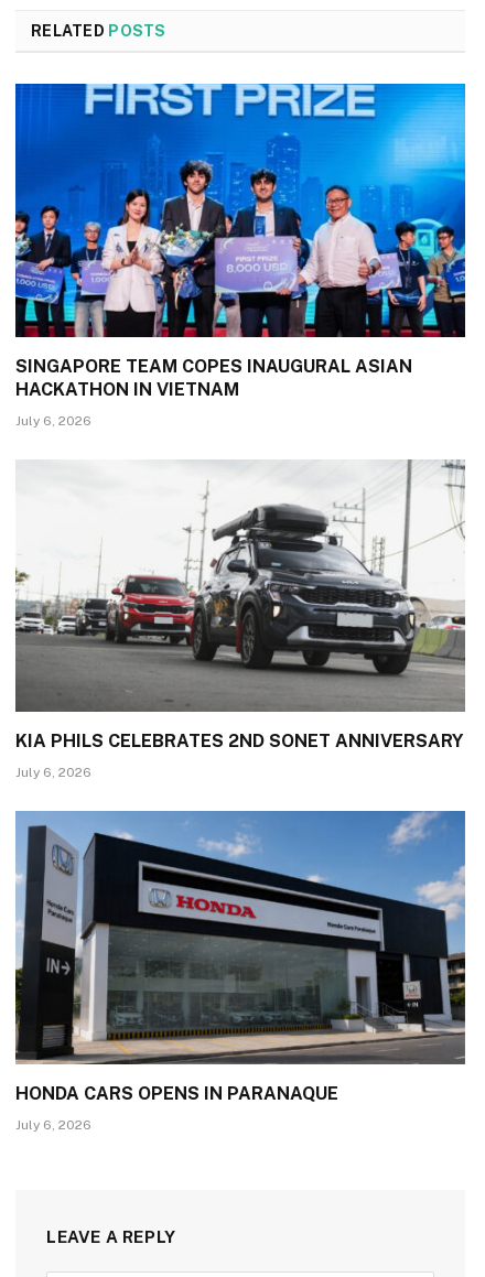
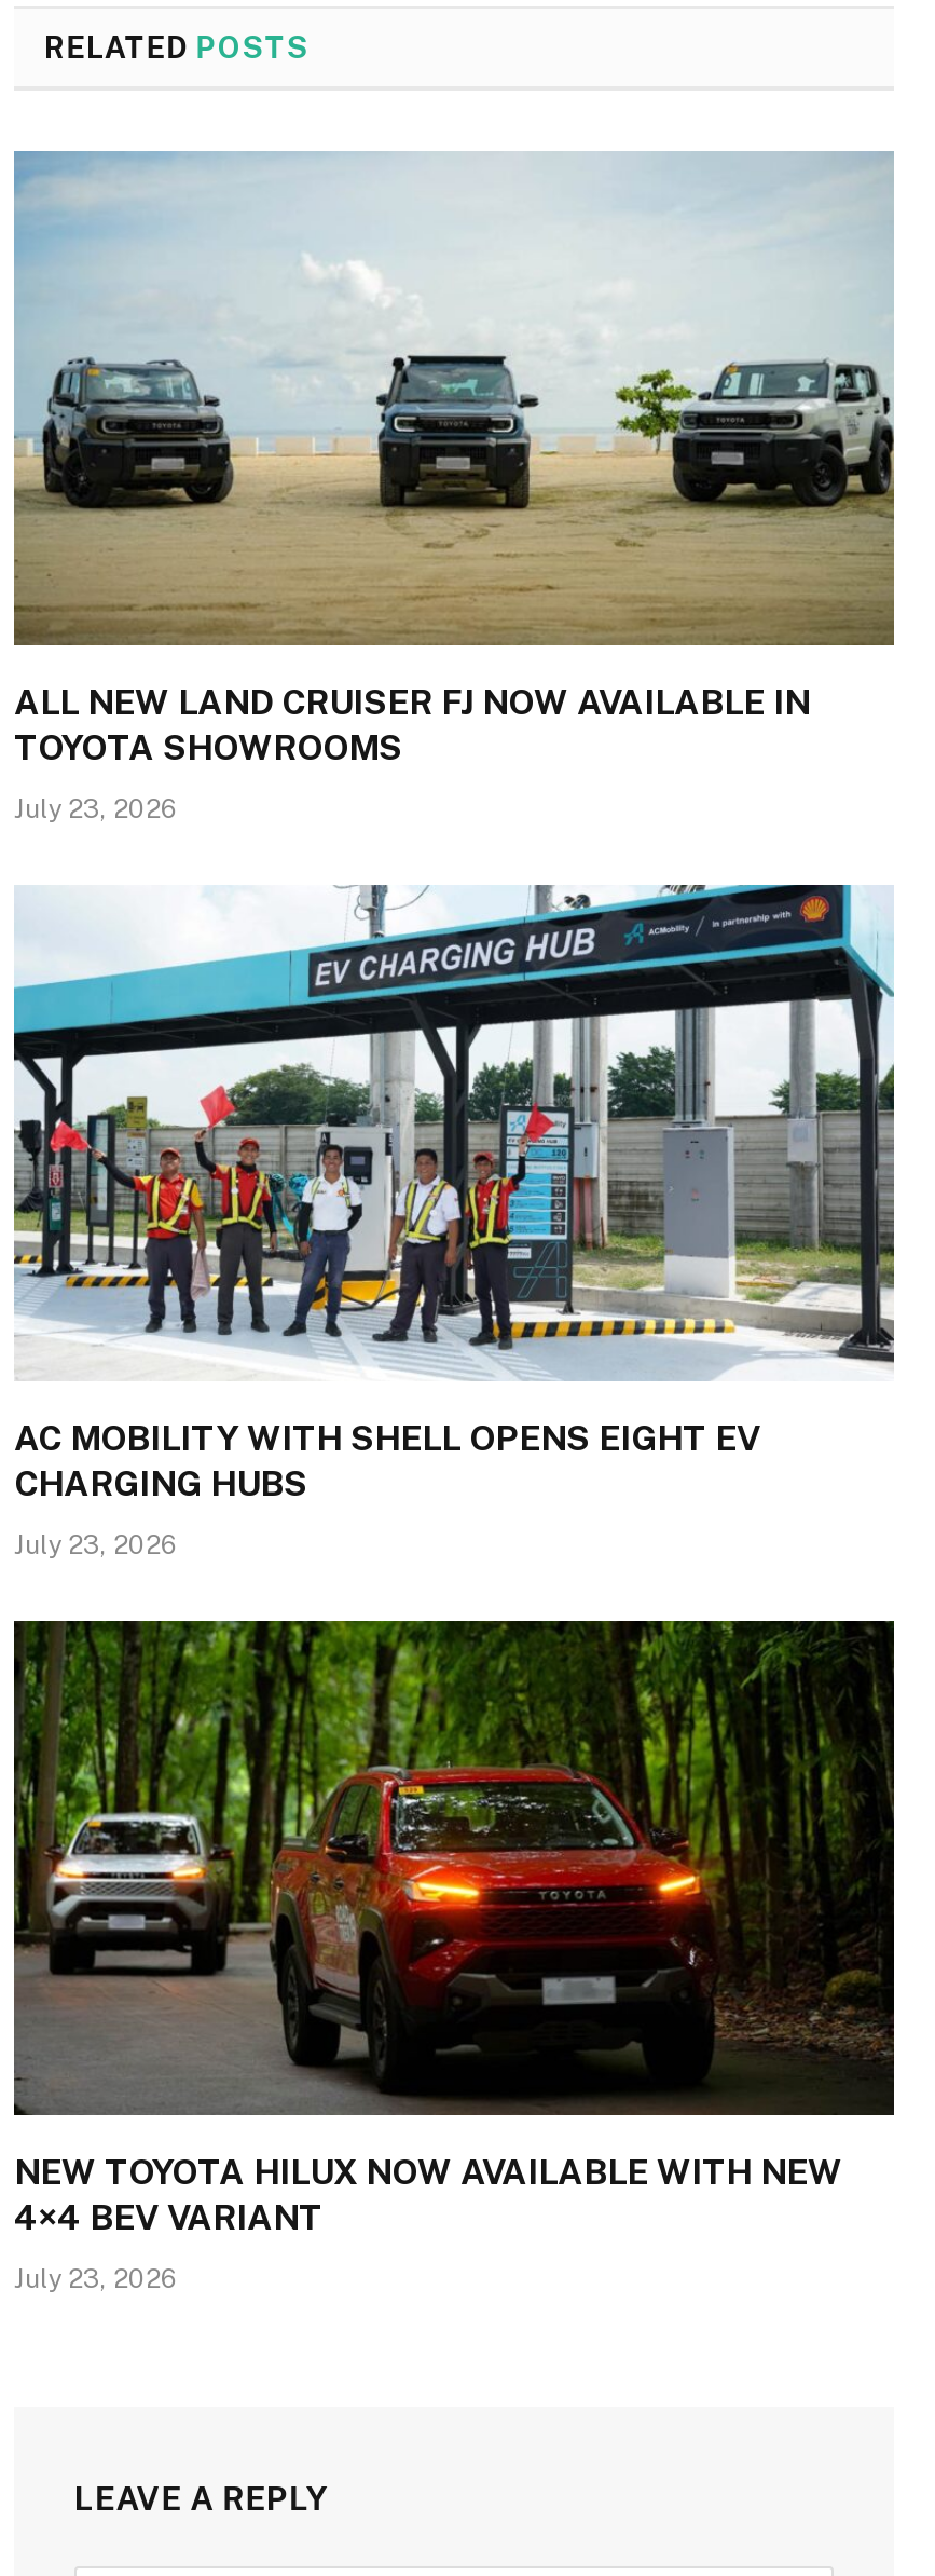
- [image]
- SINGAPORE TEAM COPES INAUGURAL ASIAN
- HACKATHON IN VIETNAM
+ [image]
+ ALL NEW LAND CRUISER FJ NOW AVAILABLE IN
+ TOYOTA SHOWROOMS

- July 6, 2026
+ July 23, 2026

- [image]
- KIA PHILS CELEBRATES 2ND SONET ANNIVERSARY
+ [image]
+ AC MOBILITY WITH SHELL OPENS EIGHT EV
+ CHARGING HUBS

- July 6, 2026
+ July 23, 2026

- [image]
- HONDA CARS OPENS IN PARANAQUE
+ [image]
+ NEW TOYOTA HILUX NOW AVAILABLE WITH NEW
+ 4×4 BEV VARIANT

- July 6, 2026
+ July 23, 2026
